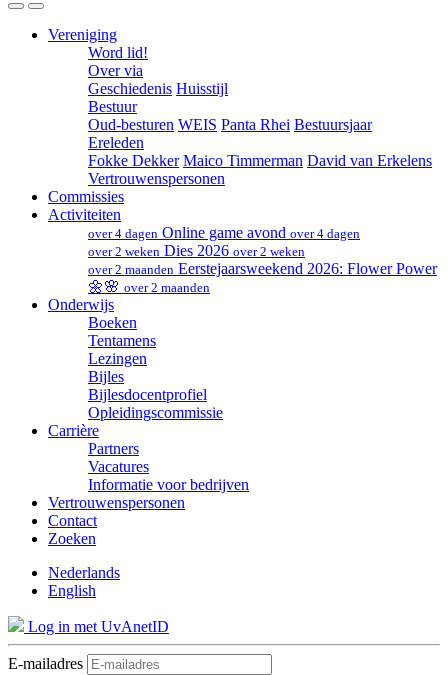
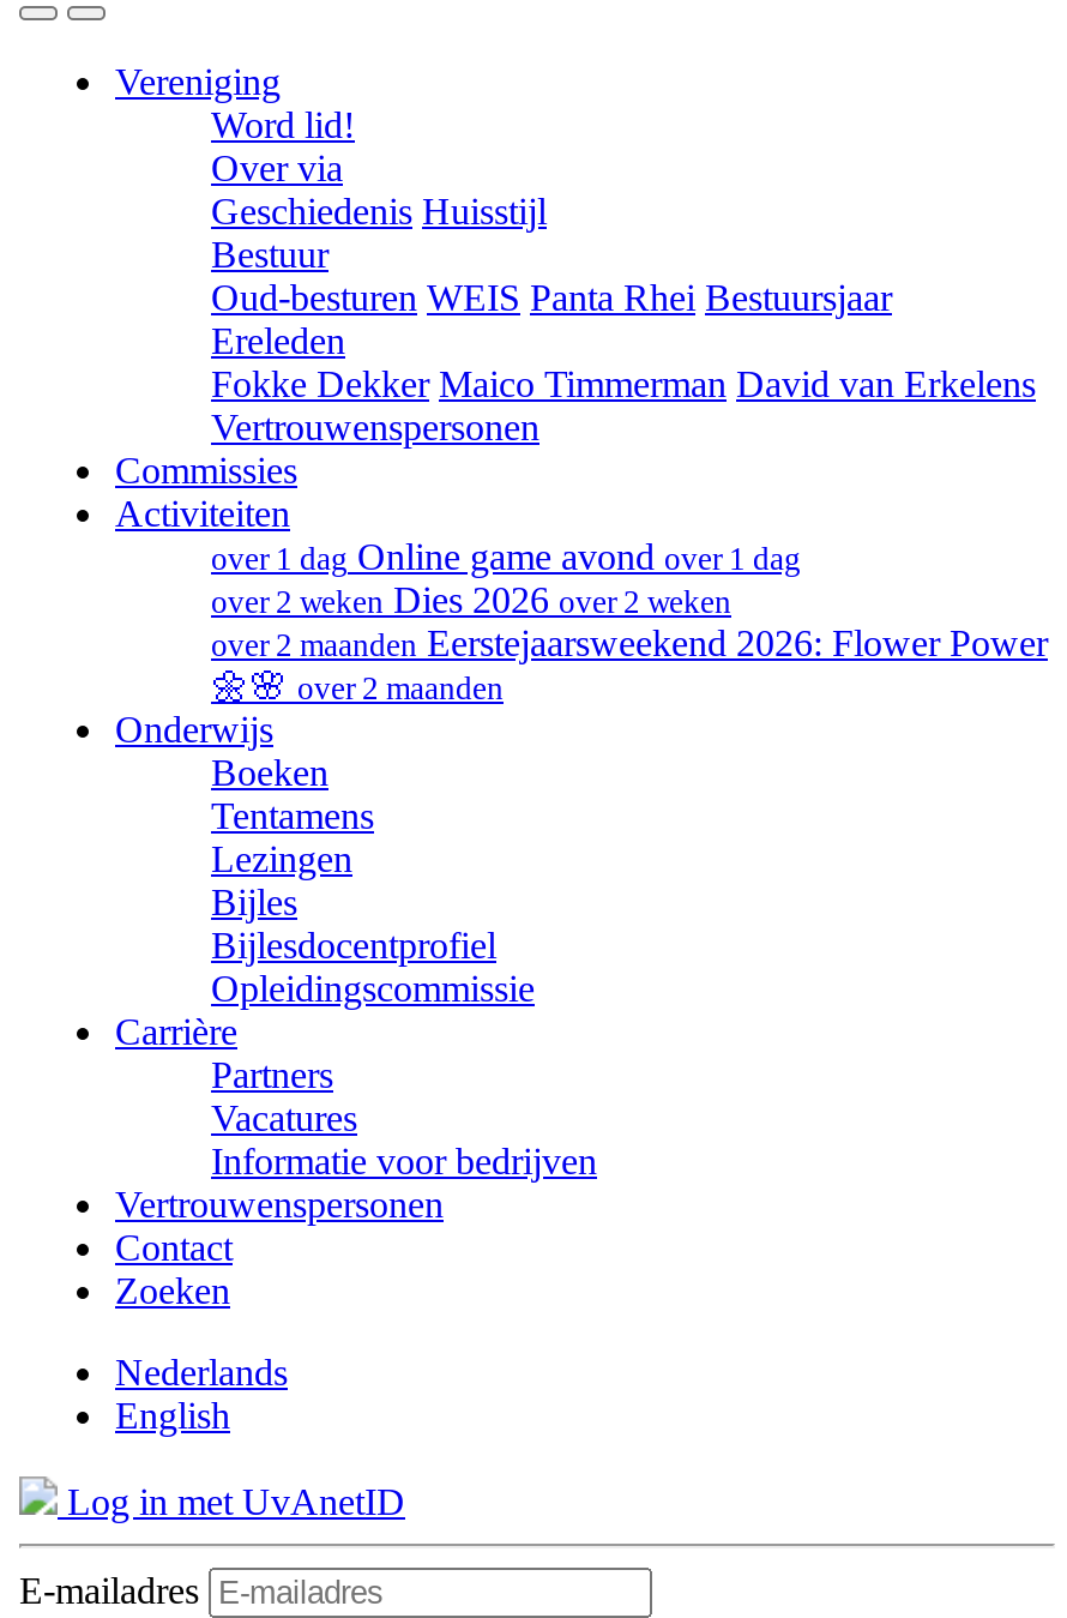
- over 4 dagen Online game avond over 4 dagen
+ over 1 dag Online game avond over 1 dag
